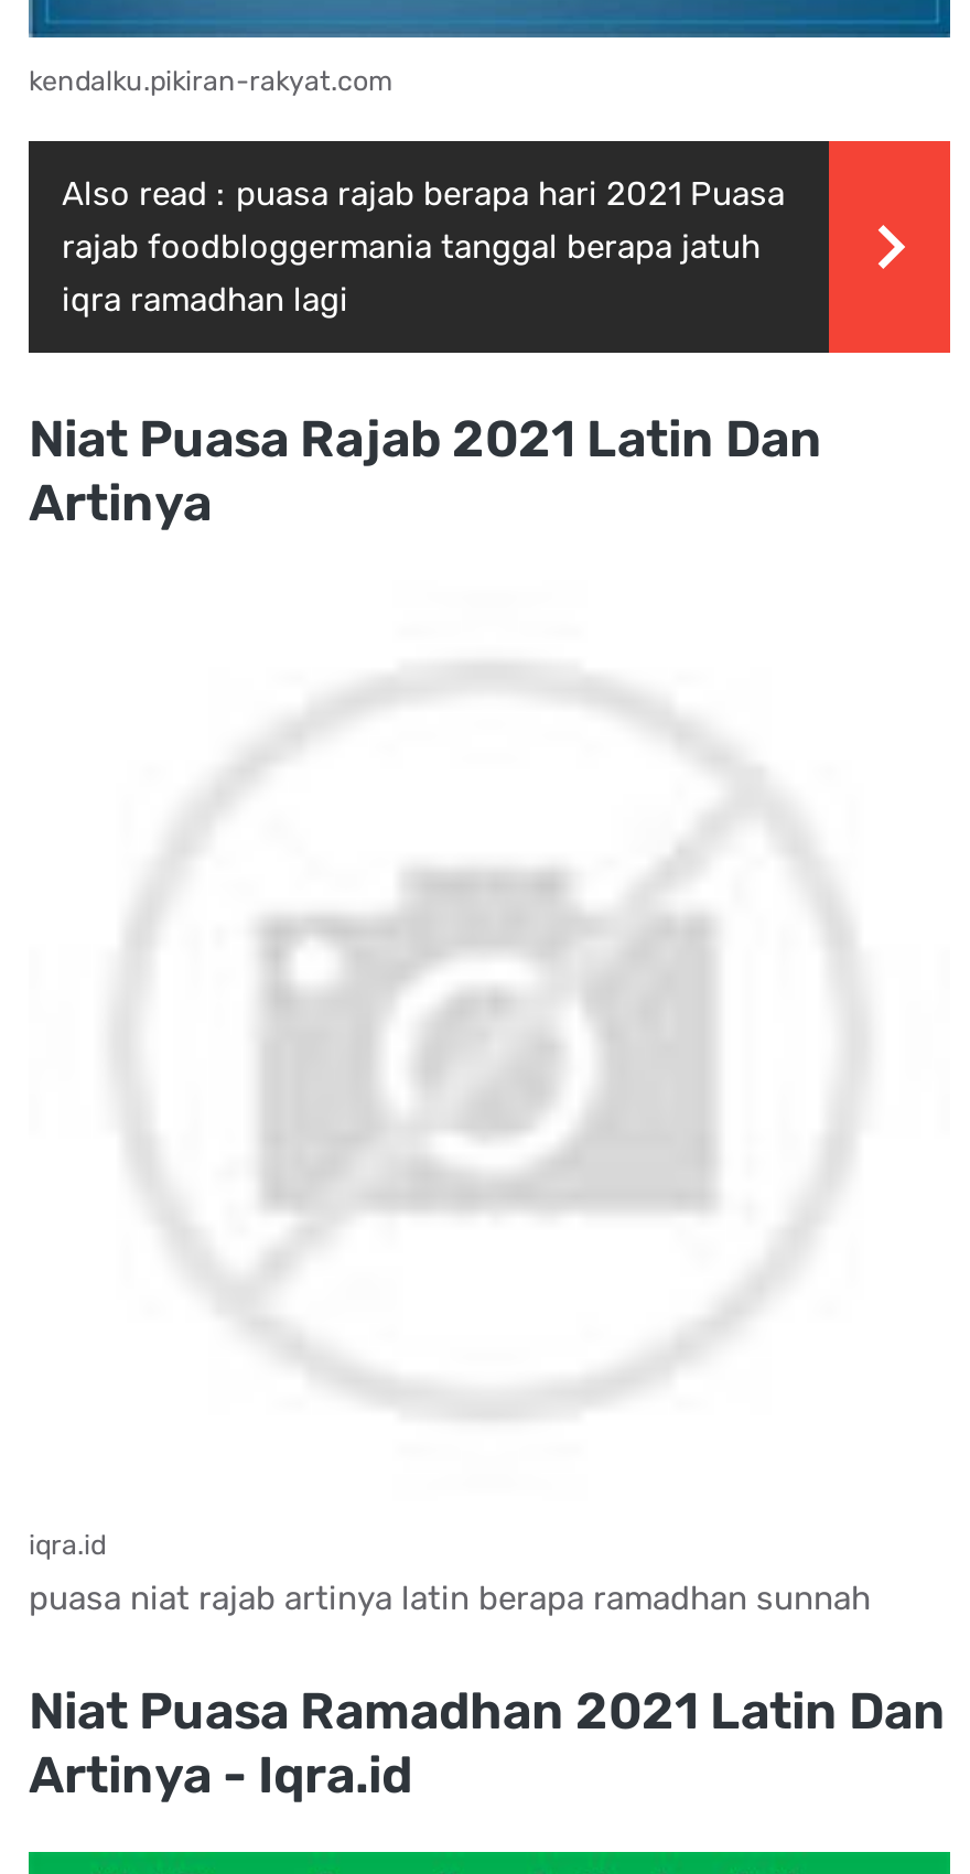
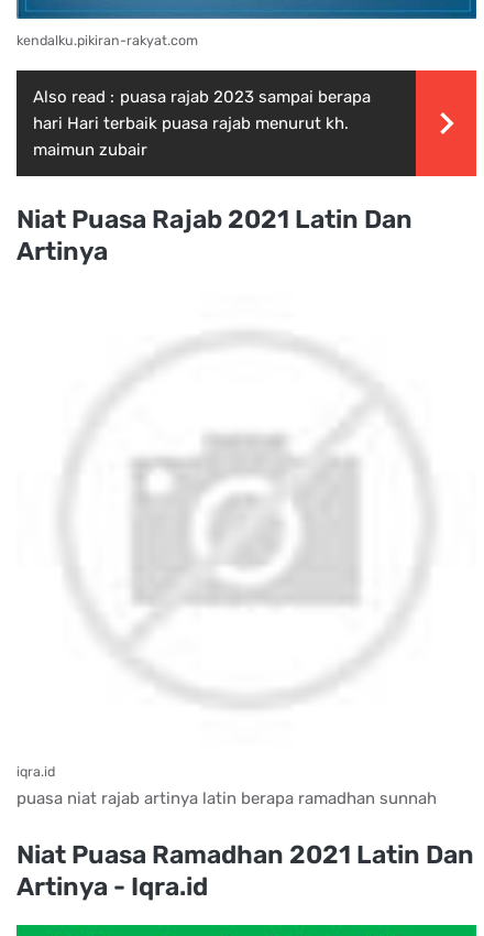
- Also read : puasa rajab berapa hari 2021 Puasa
- rajab foodbloggermania tanggal berapa jatuh
- iqra ramadhan lagi
+ Also read : puasa rajab 2023 sampai berapa
+ hari Hari terbaik puasa rajab menurut kh.
+ maimun zubair
